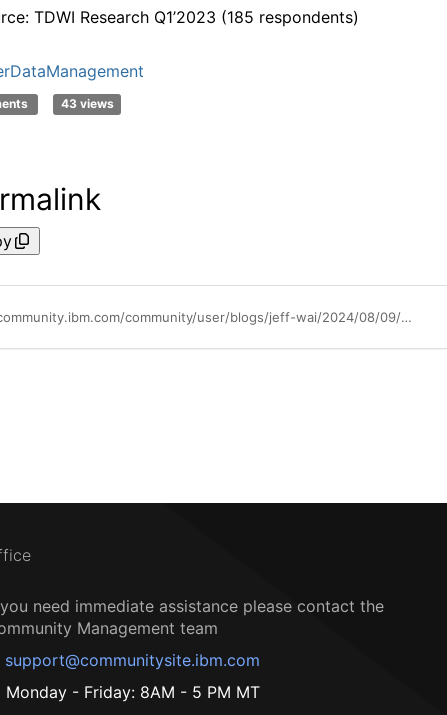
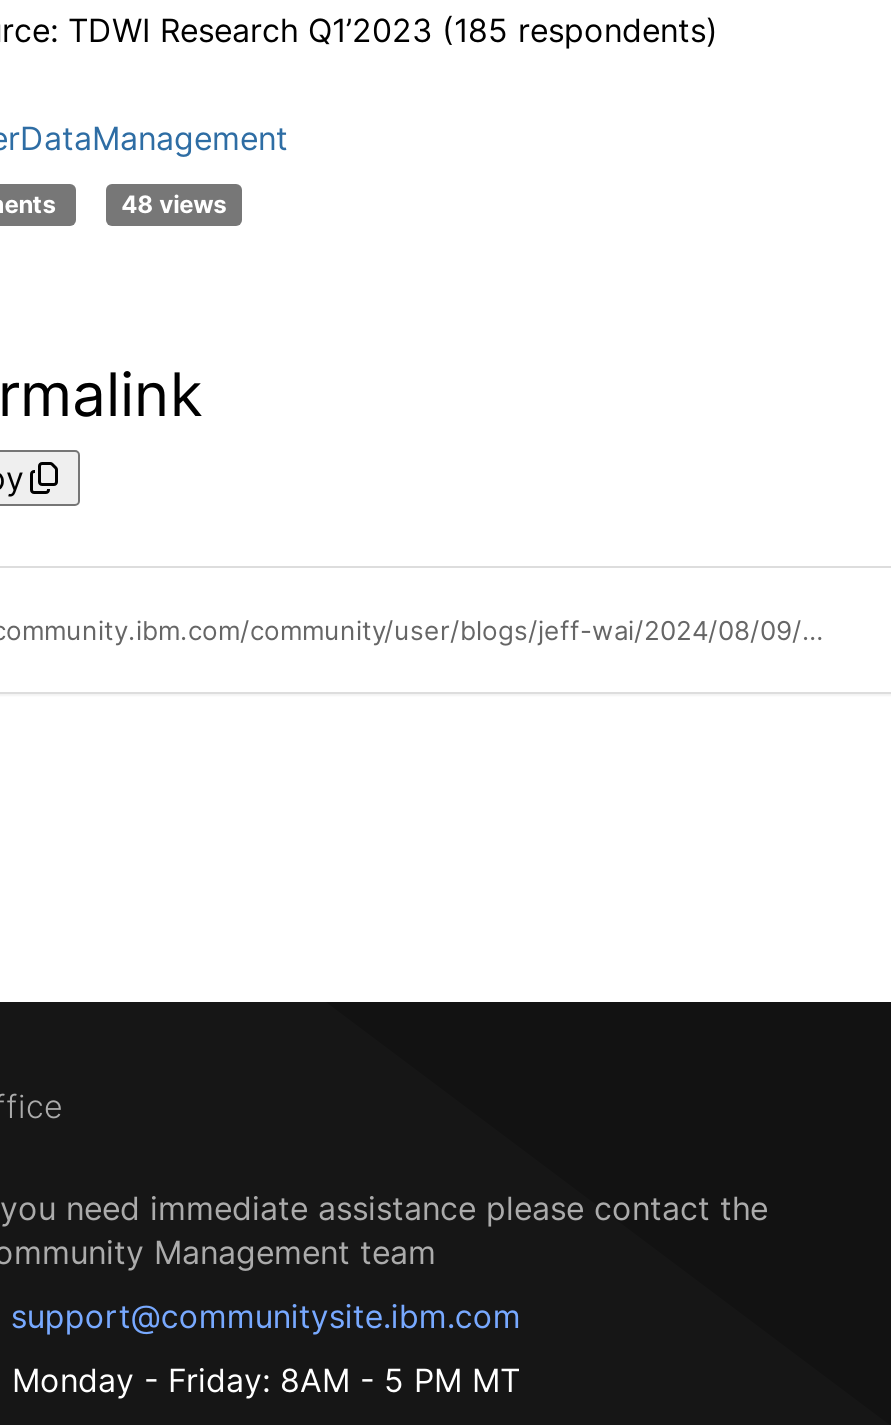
- 43 views
+ 48 views
